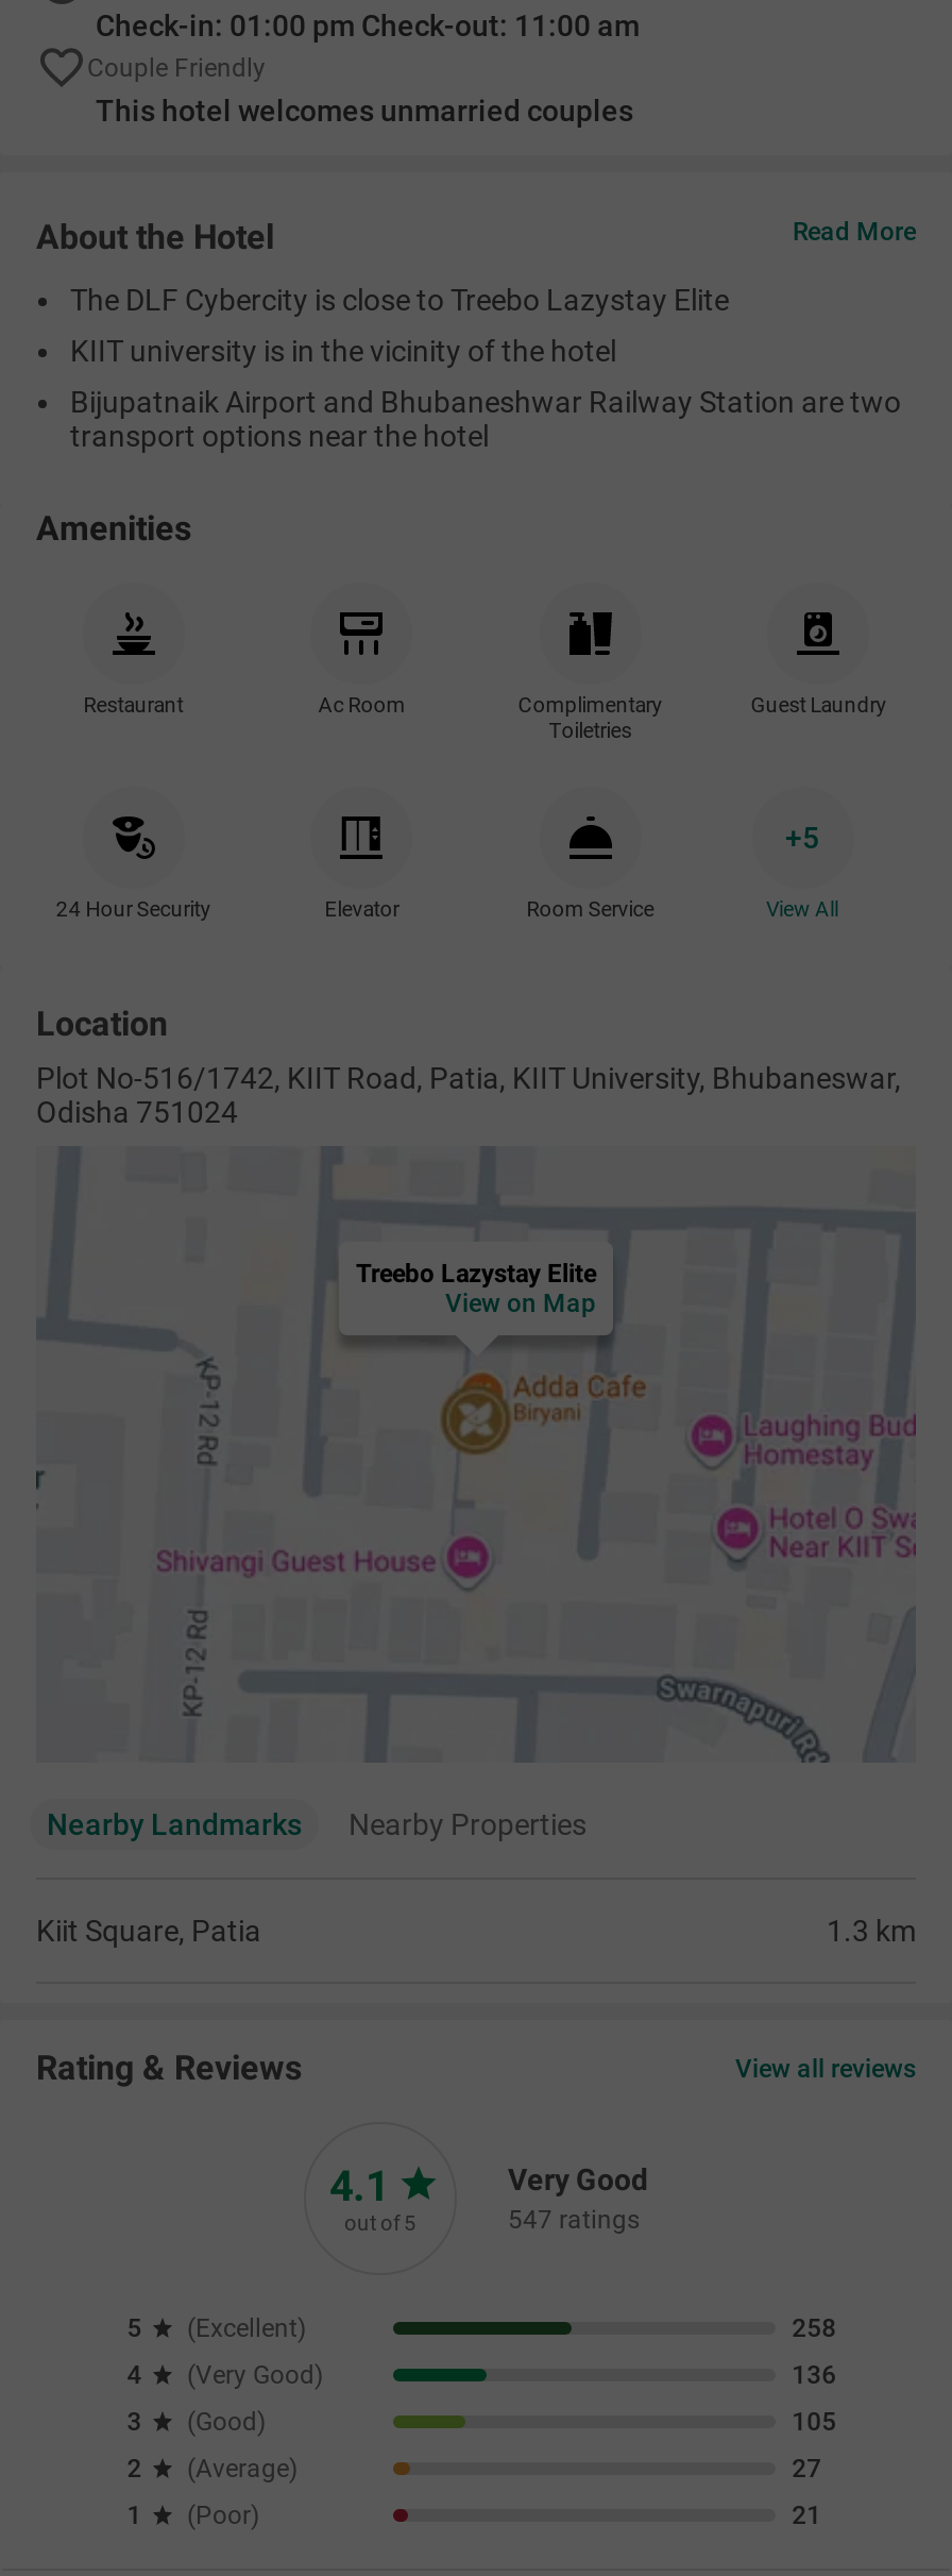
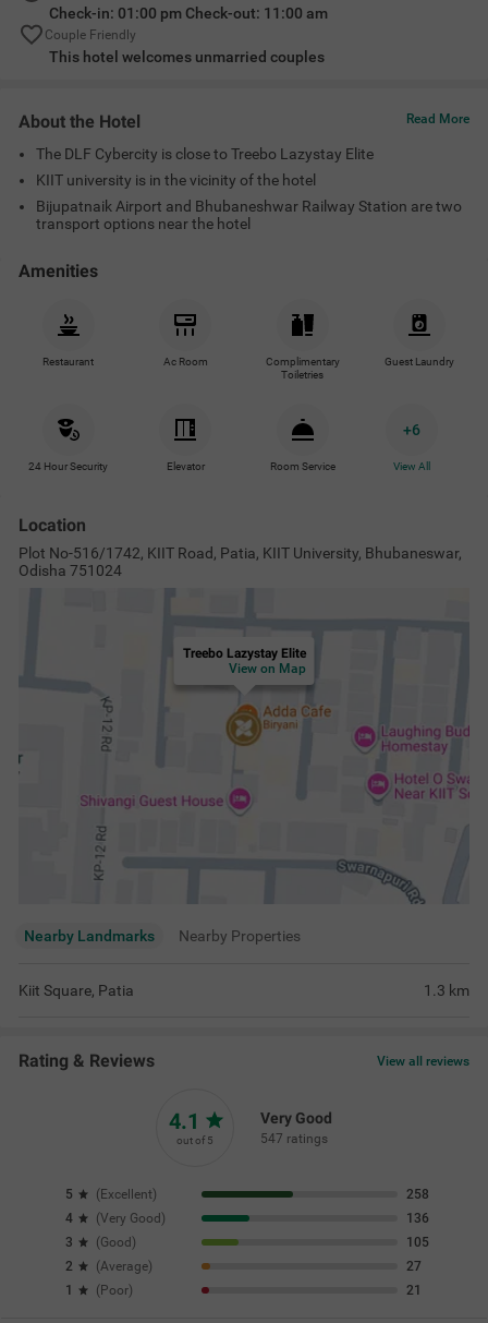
- +5
+ +6
